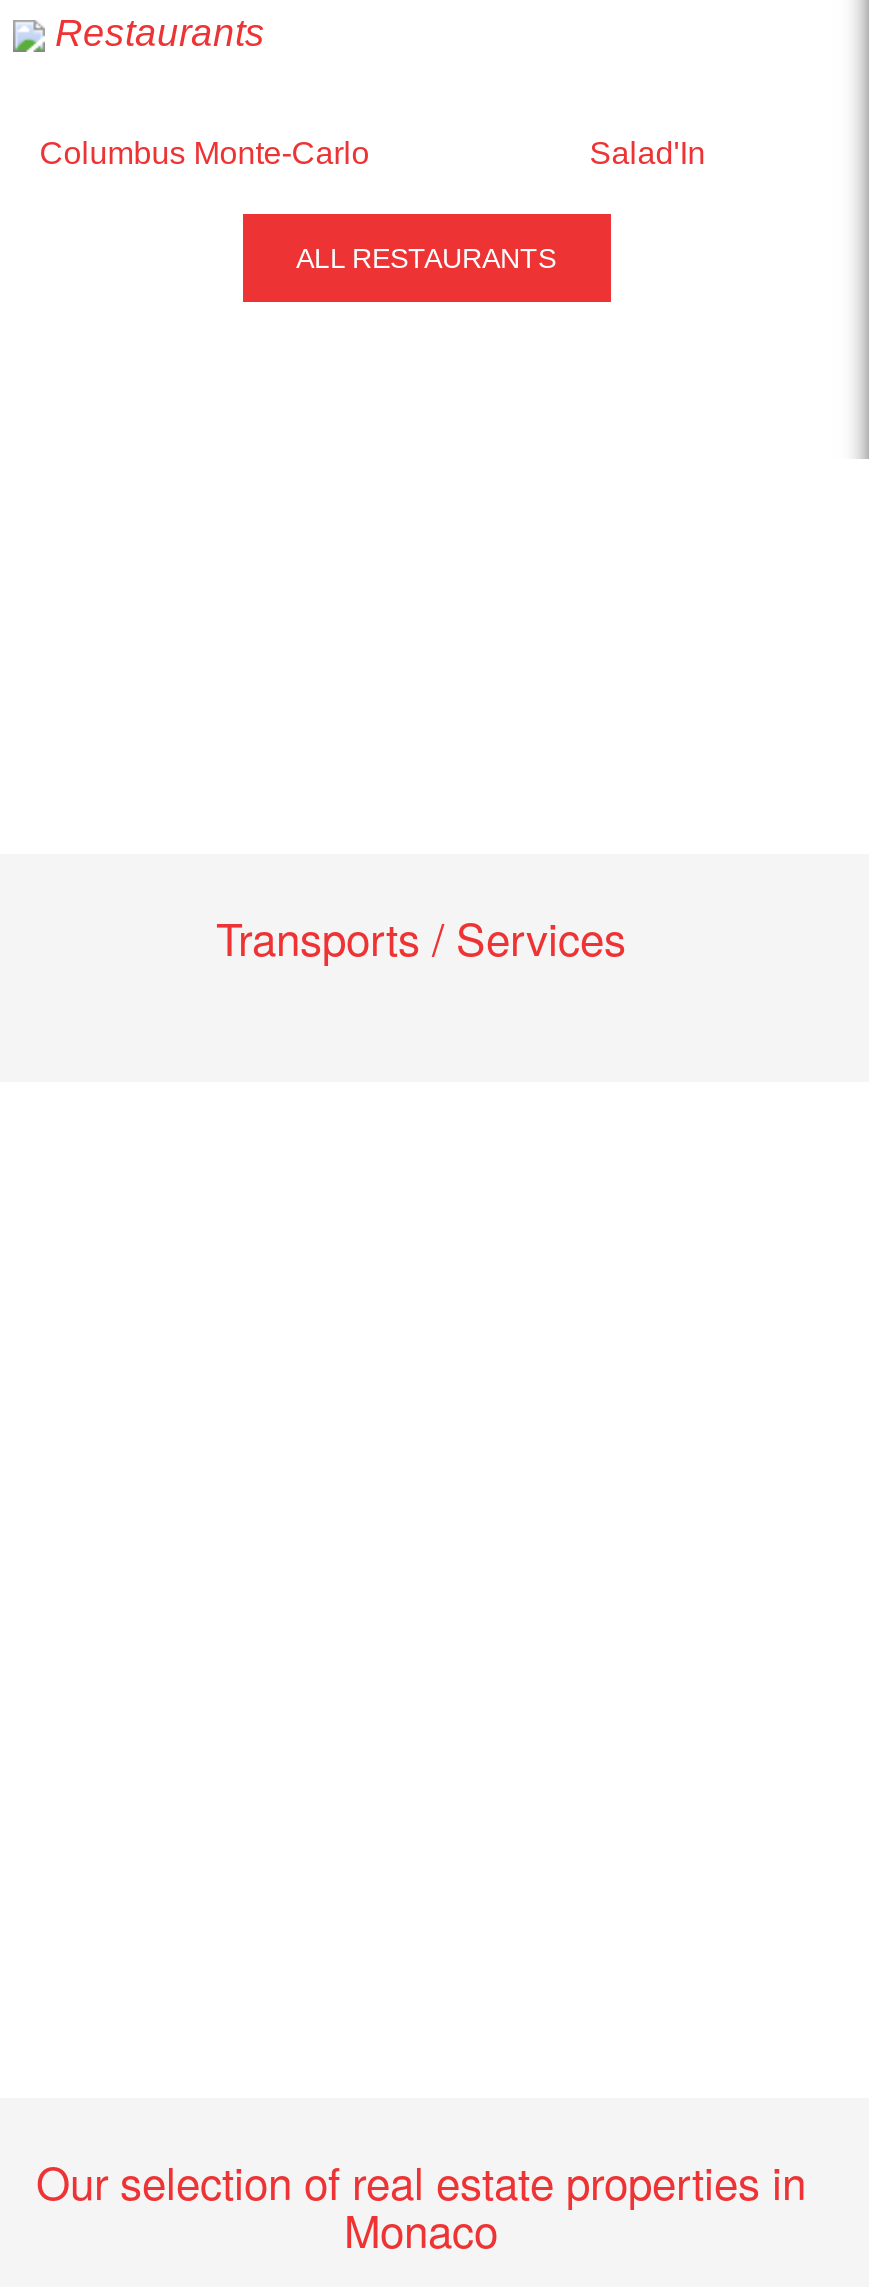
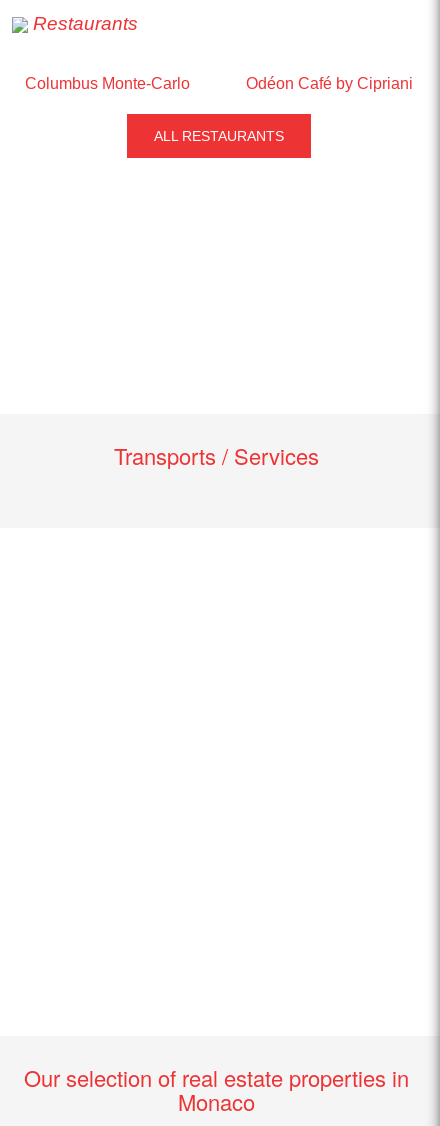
- Salad'In
+ Odéon Café by Cipriani
